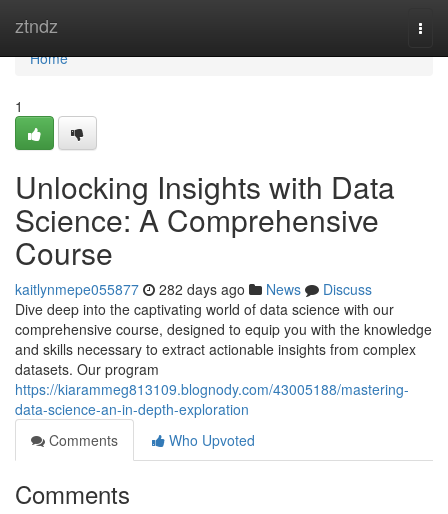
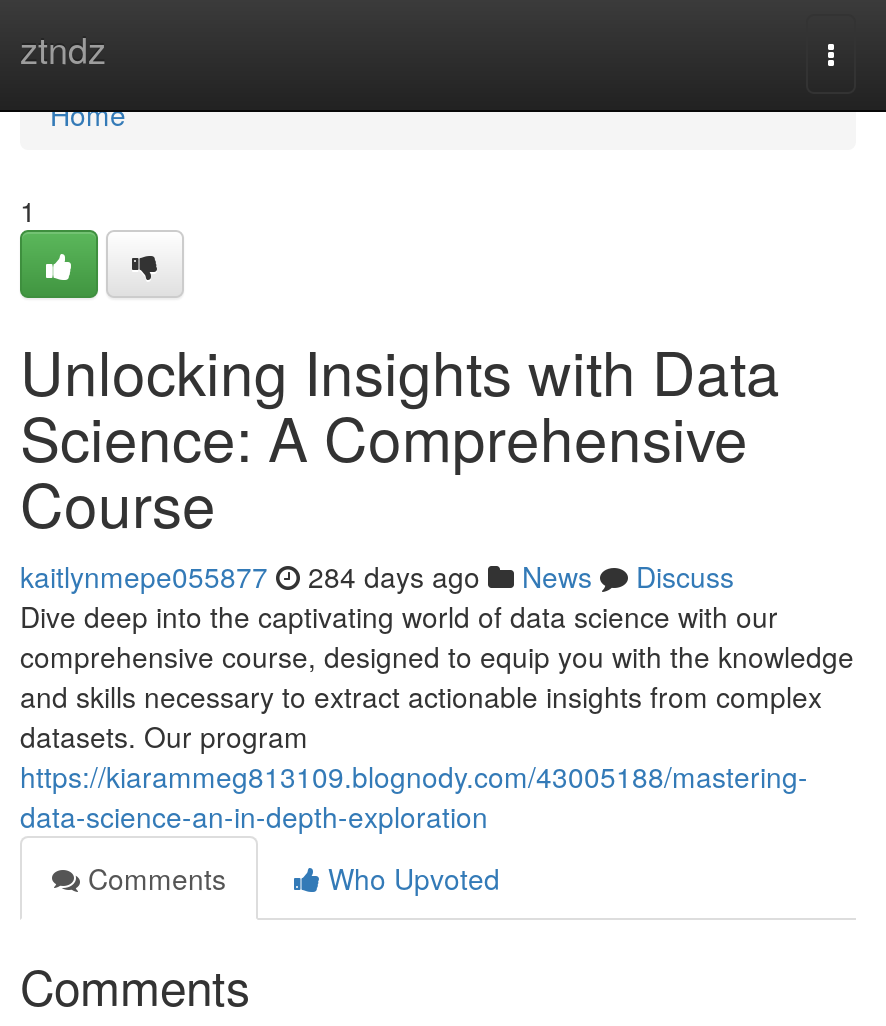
- kaitlynmepe055877 282 days ago News Discuss
+ kaitlynmepe055877 284 days ago News Discuss
